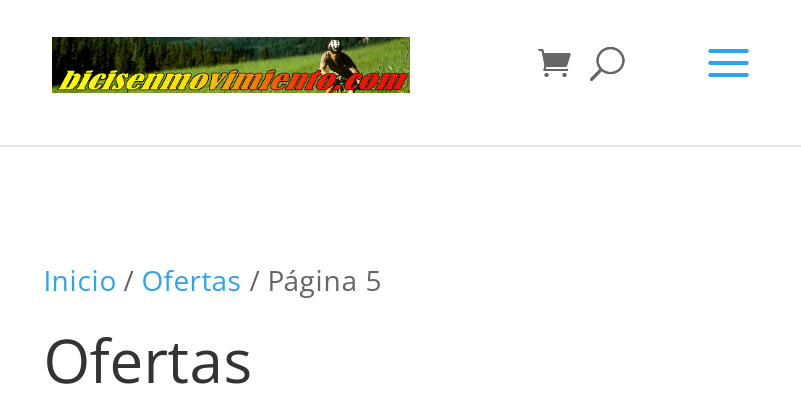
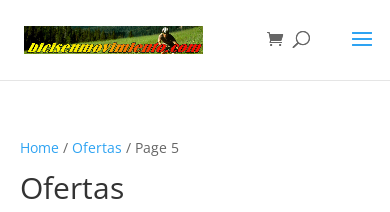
- Inicio / Ofertas / Página 5
+ Home / Ofertas / Page 5
